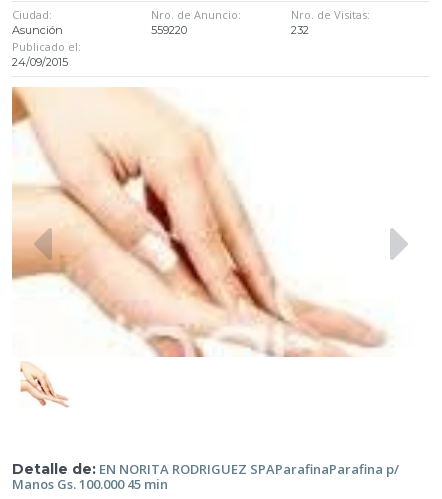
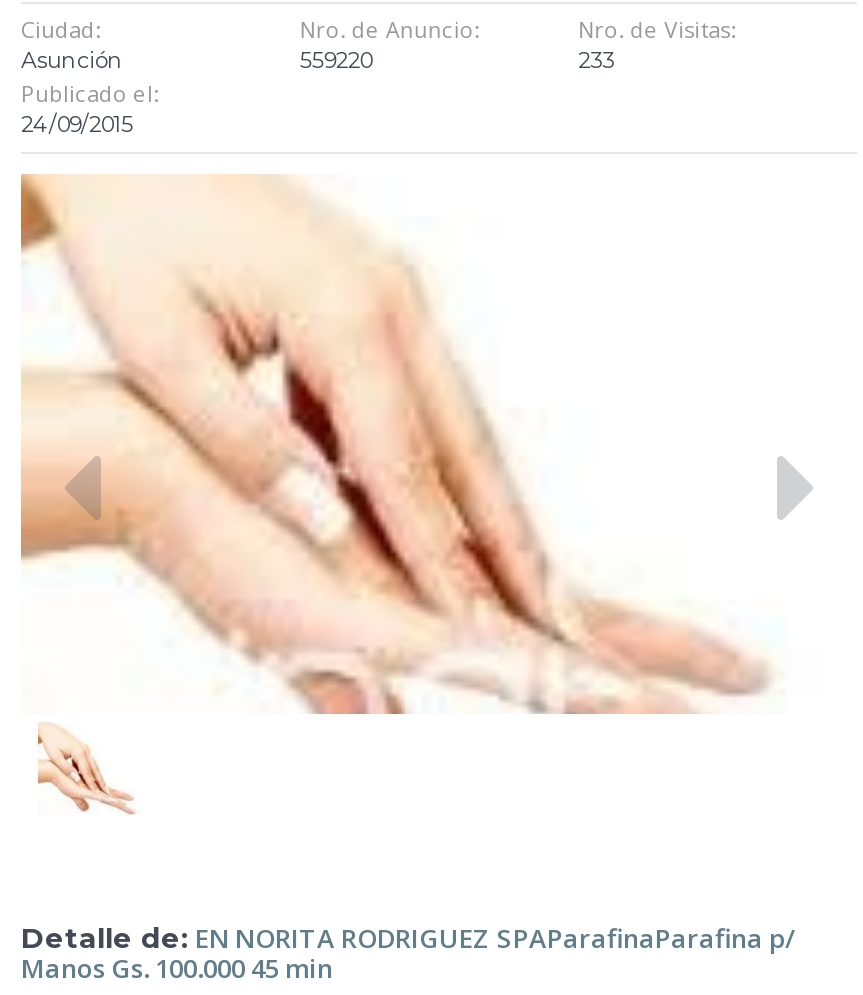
- 232
+ 233
